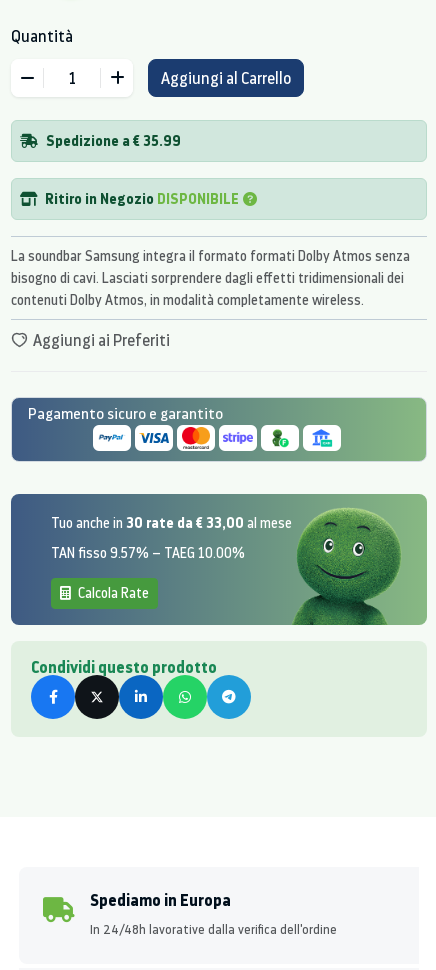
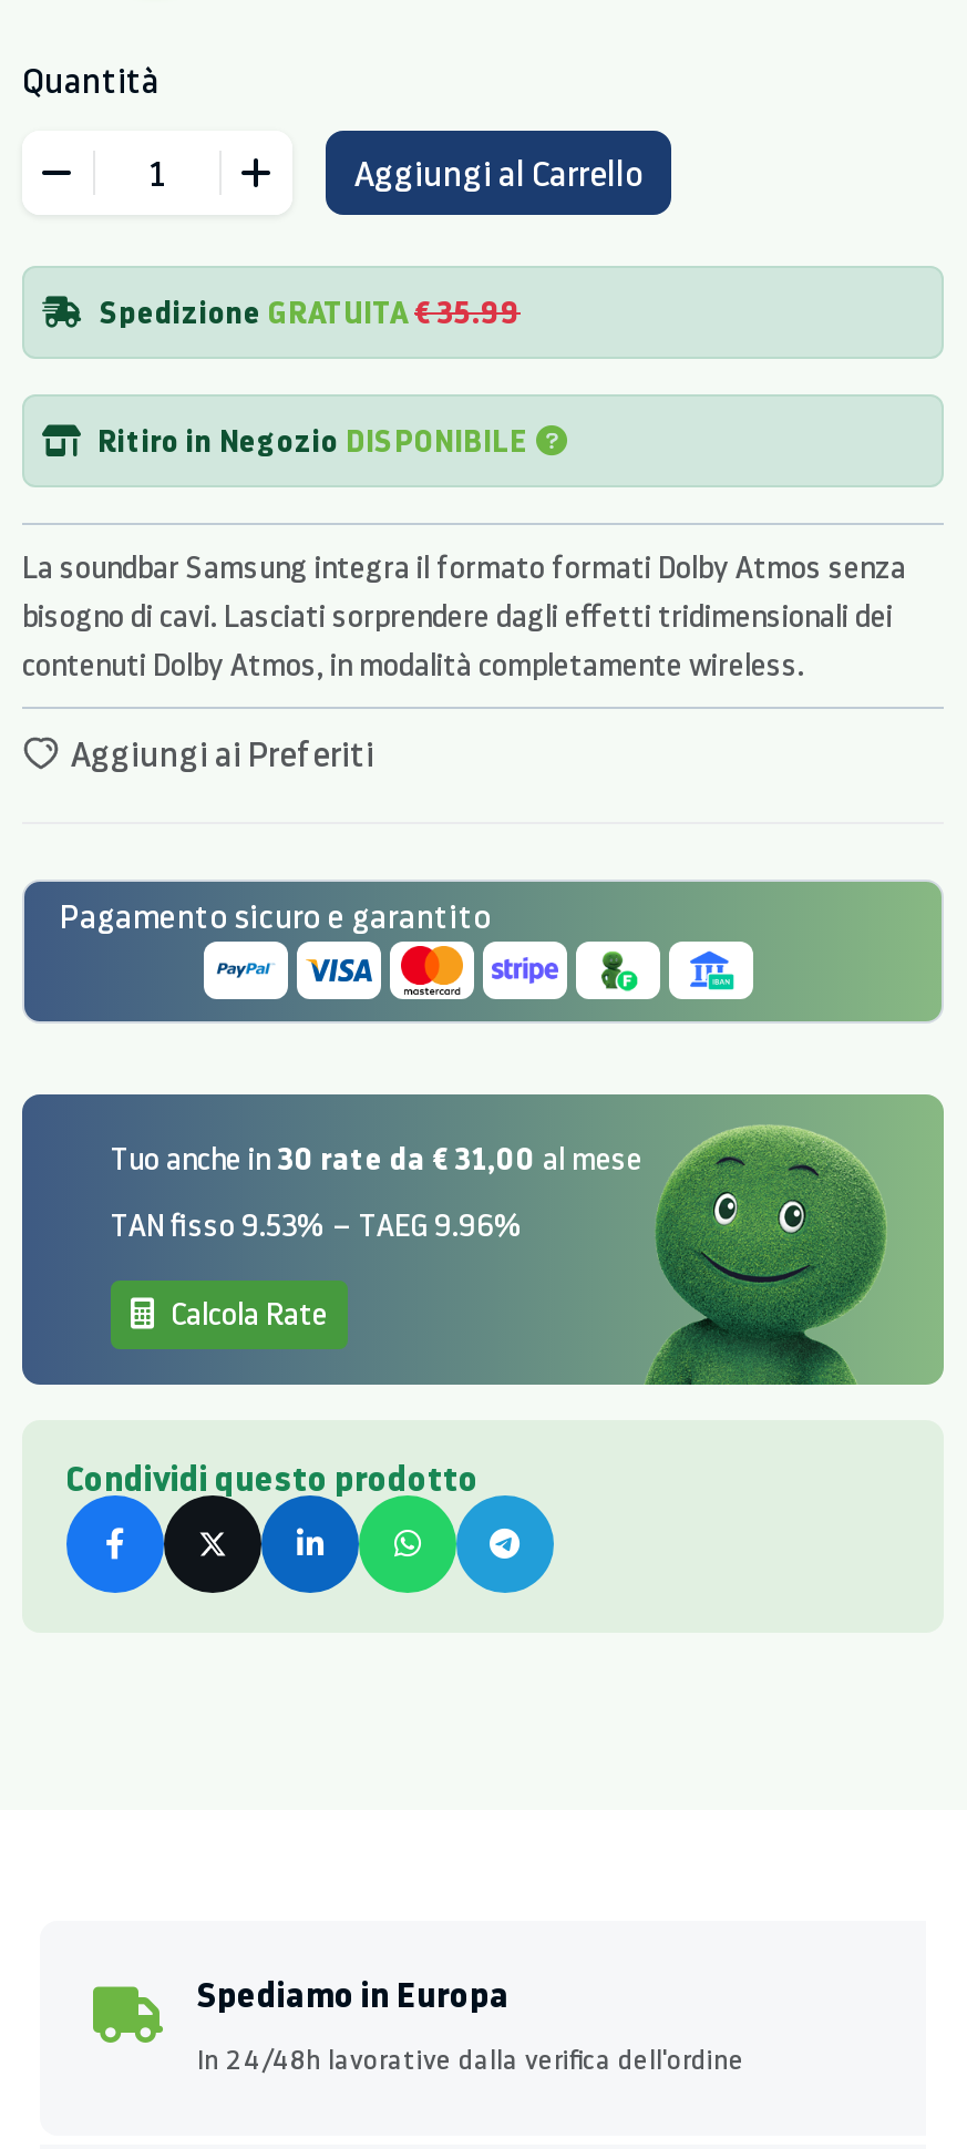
- Spedizione a € 35.99
+ Spedizione GRATUITA€ 35.99

- Tuo anche in 30 rate da € 33,00 al mese
+ Tuo anche in 30 rate da € 31,00 al mese

- TAN fisso 9.57% – TAEG 10.00%
+ TAN fisso 9.53% – TAEG 9.96%
